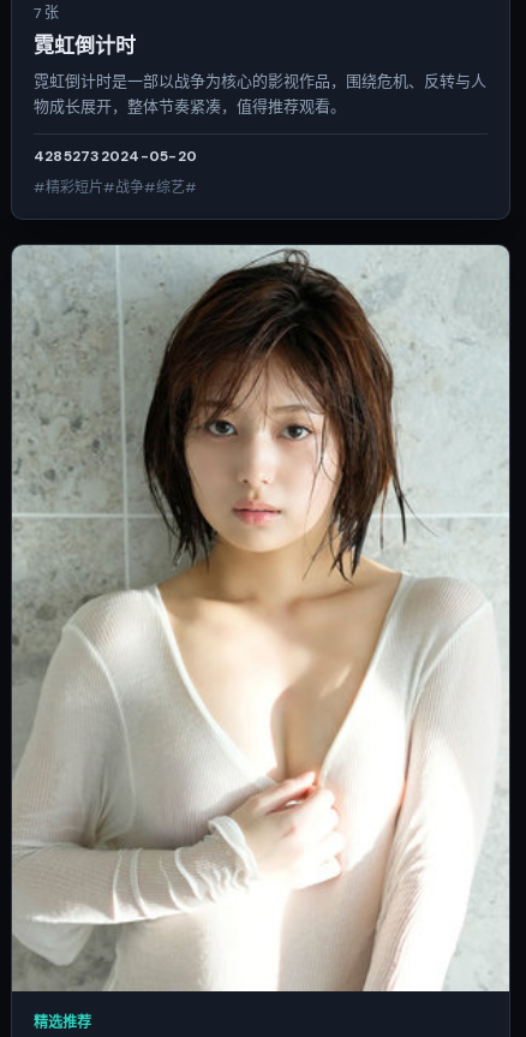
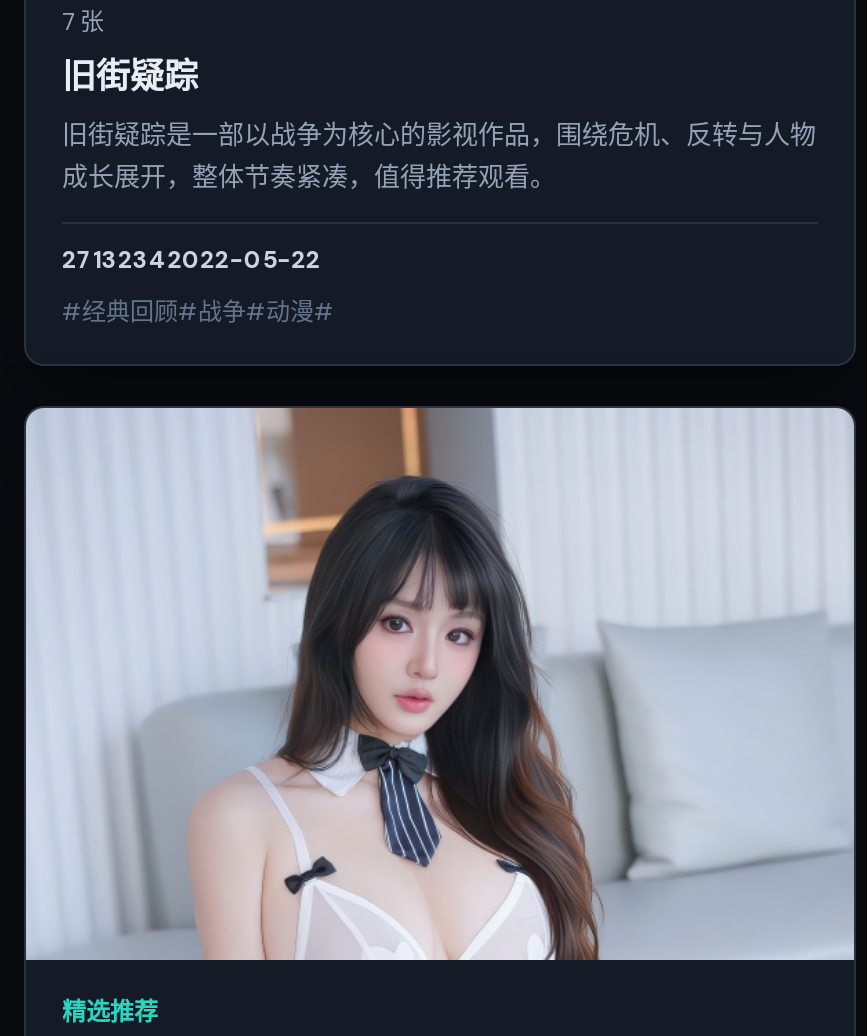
- 霓虹倒计时
+ 旧街疑踪

- 霓虹倒计时是一部以战争为核心的影视作品，围绕危机、反转与人
- 物成长展开，整体节奏紧凑，值得推荐观看。
+ 旧街疑踪是一部以战争为核心的影视作品，围绕危机、反转与人物
+ 成长展开，整体节奏紧凑，值得推荐观看。

- 42852732024-05-20
+ 27132342022-05-22

- #精彩短片#战争#综艺#
+ #经典回顾#战争#动漫#

- [image]
+ [image]
